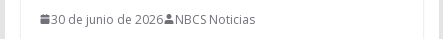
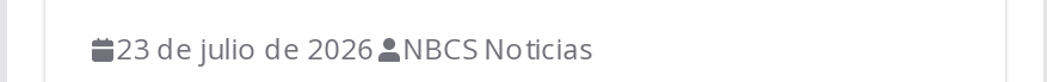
- 30 de junio de 2026 NBCS Noticias
+ 23 de julio de 2026 NBCS Noticias
